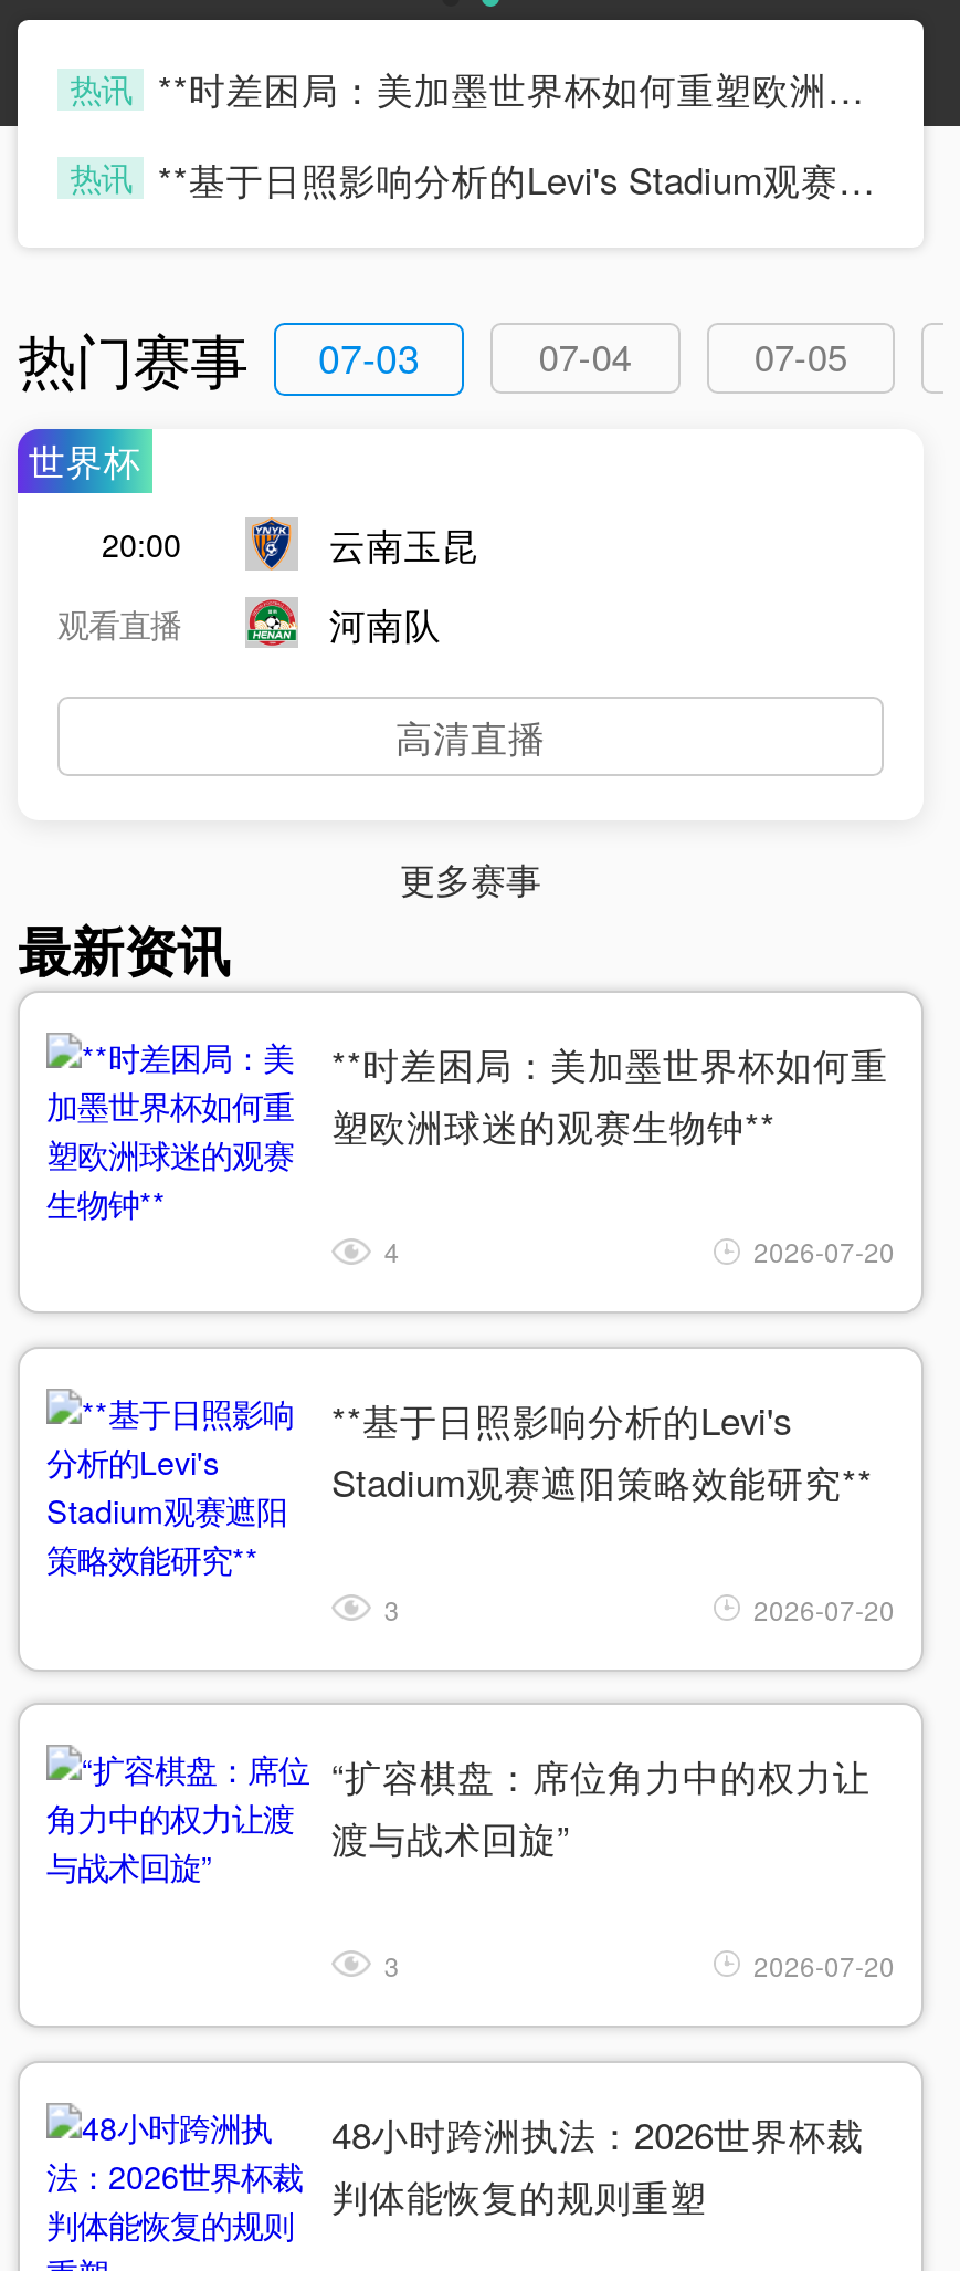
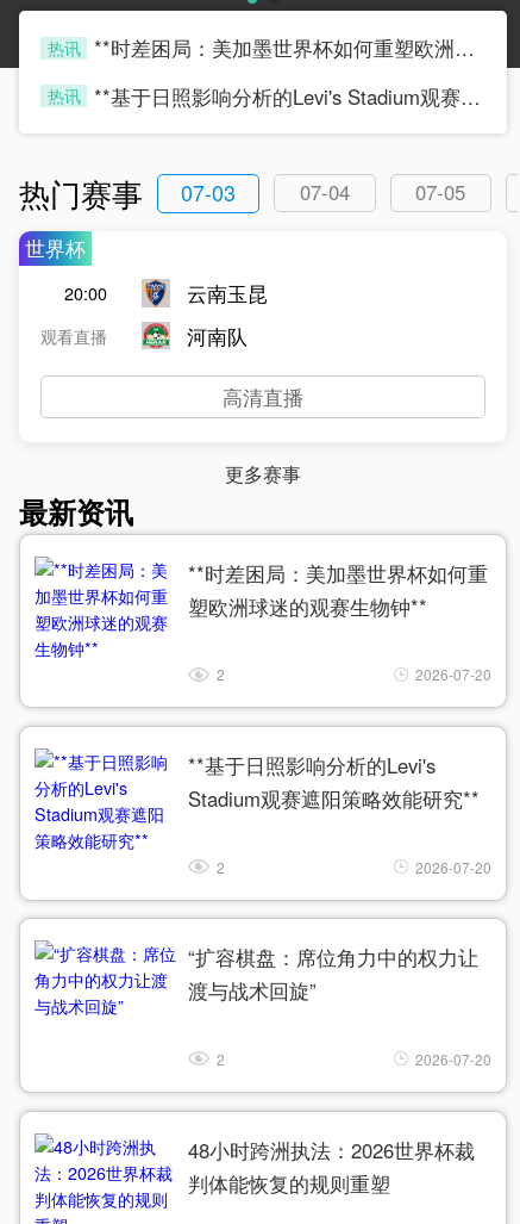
- 4
+ 2

- 3
+ 2

- 3
+ 2
